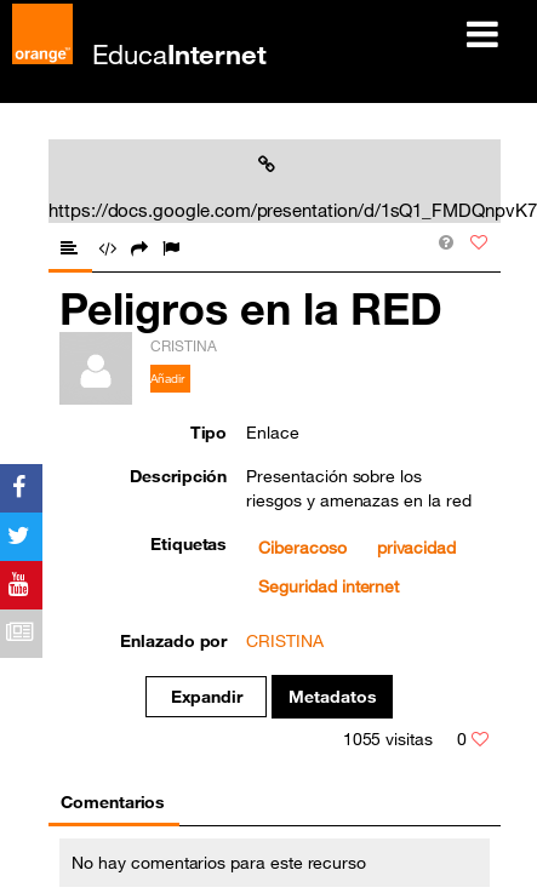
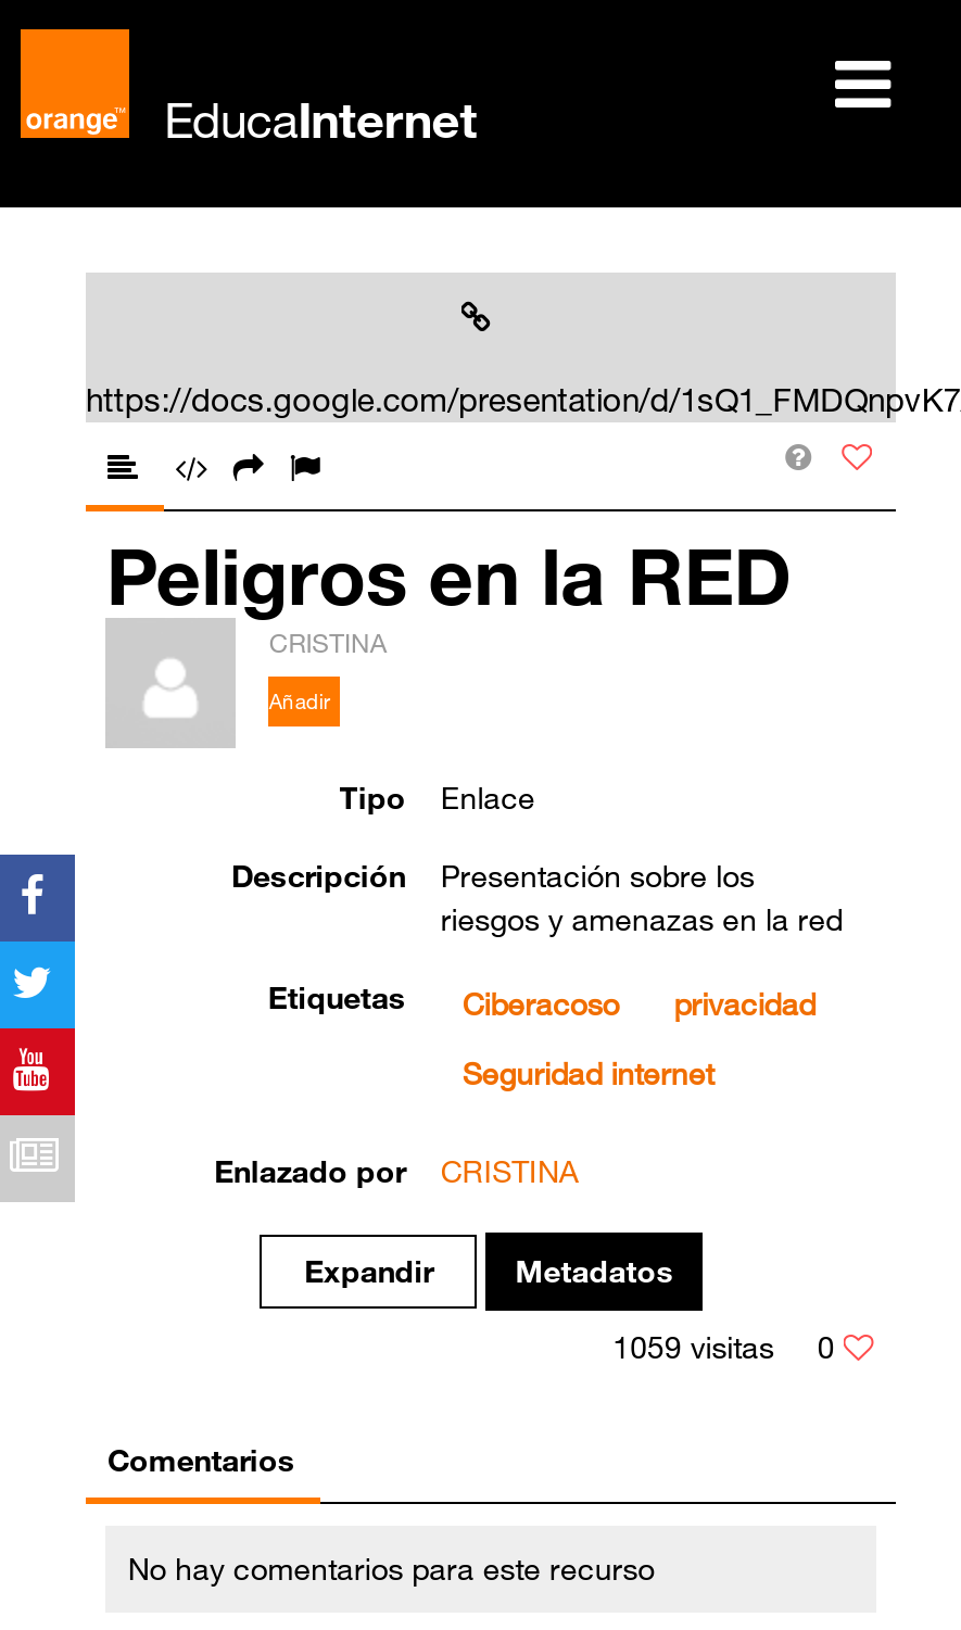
- 1055 visitas 0
+ 1059 visitas 0
